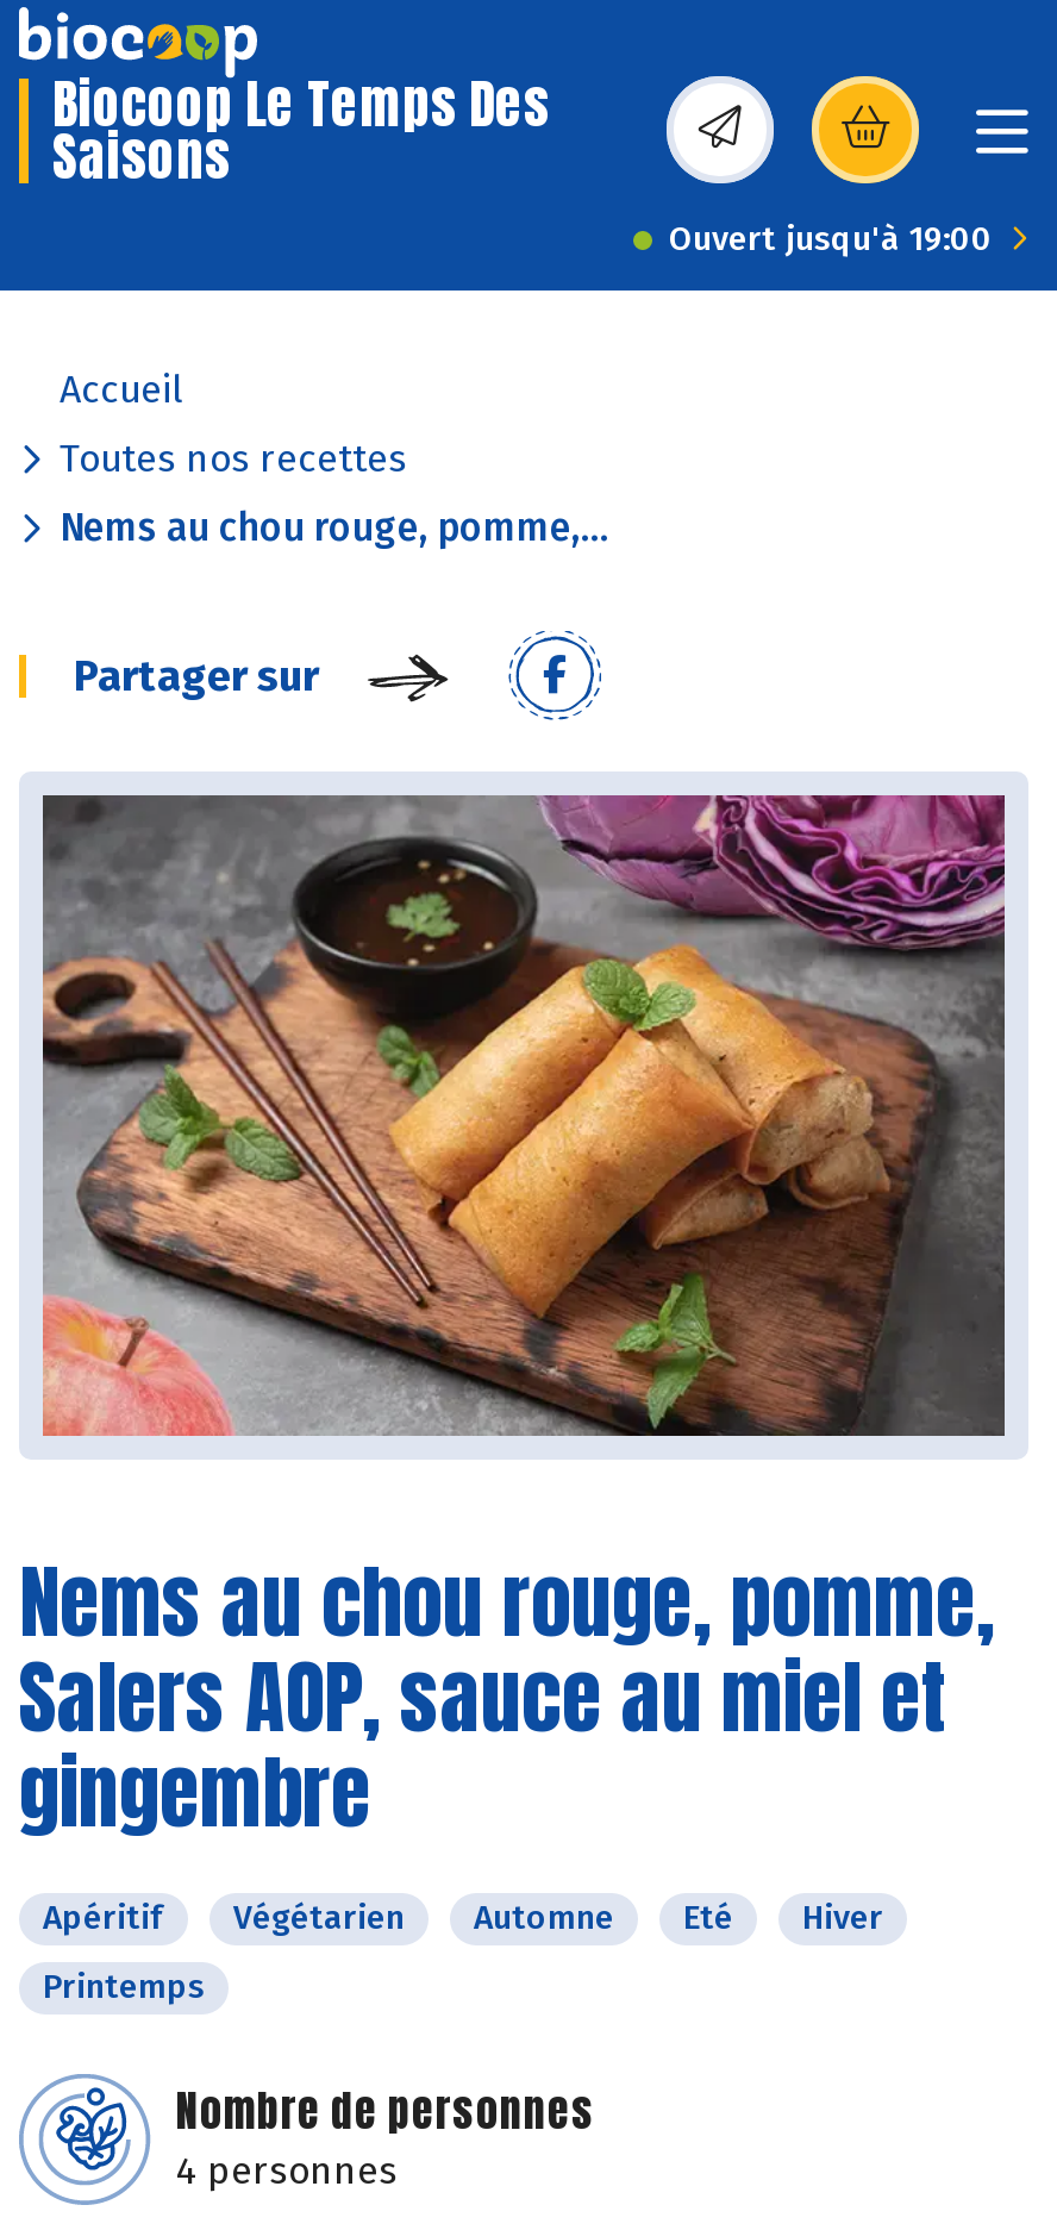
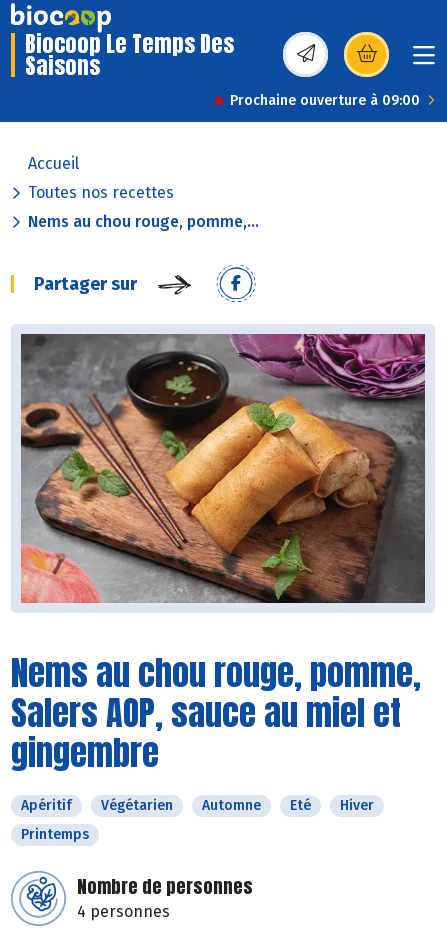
- Ouvert jusqu'à 19:00
+ Prochaine ouverture à 09:00
